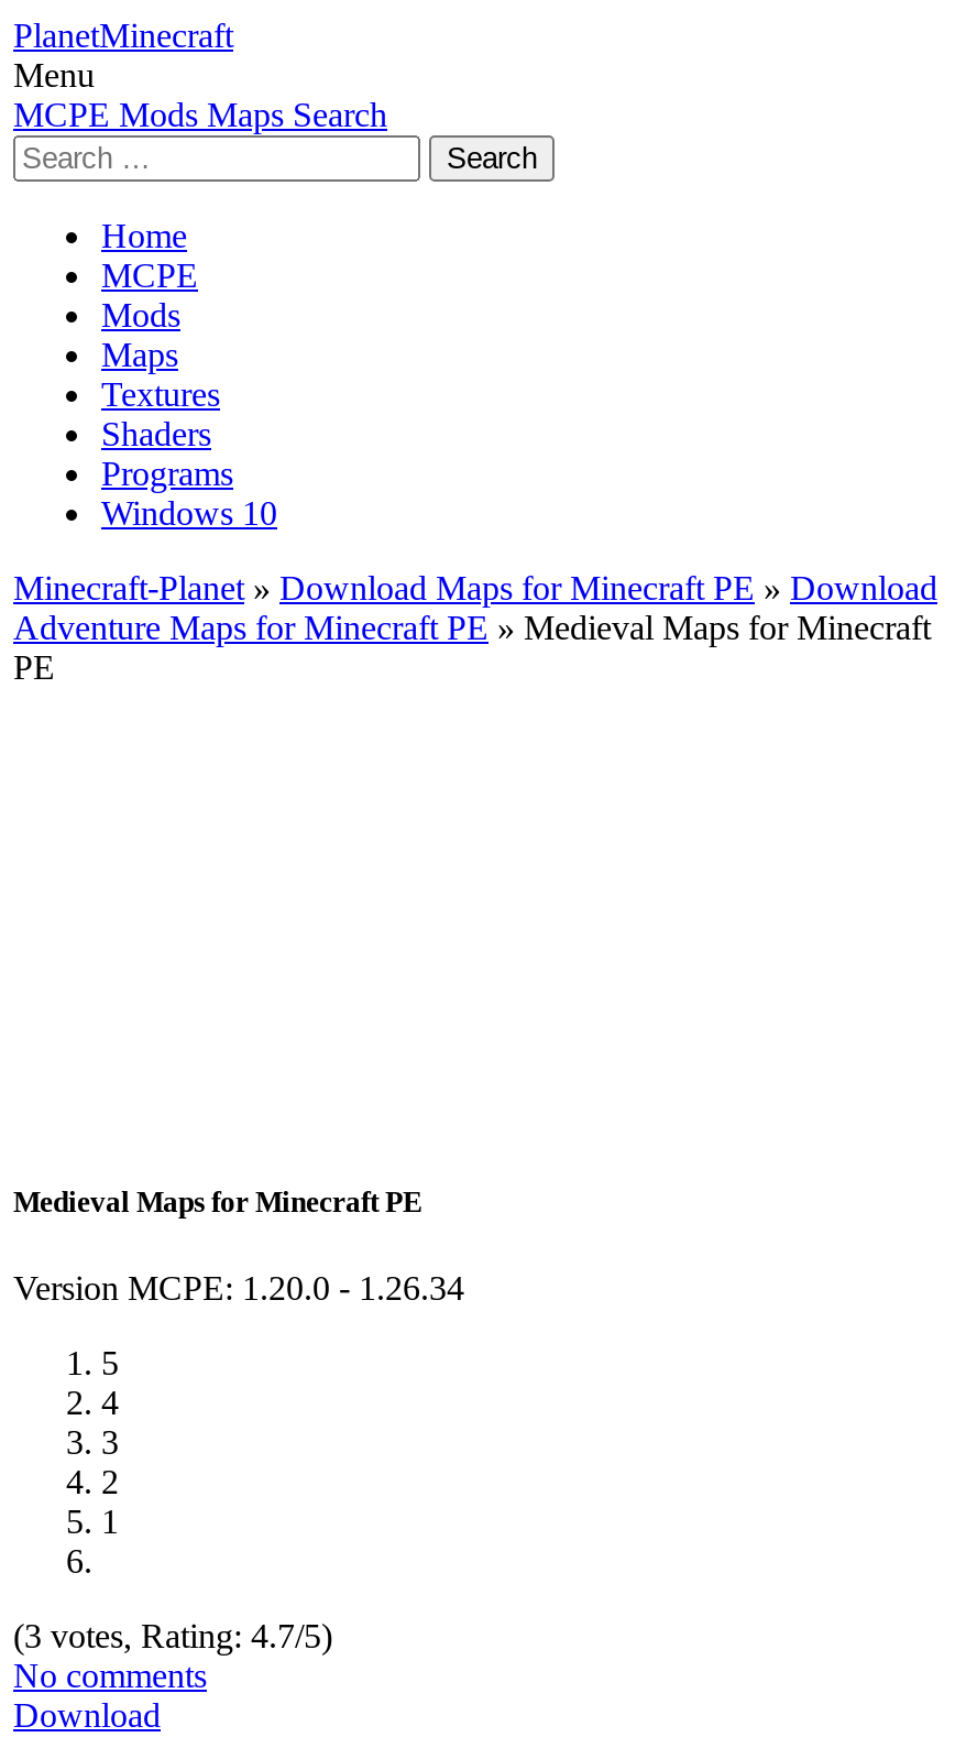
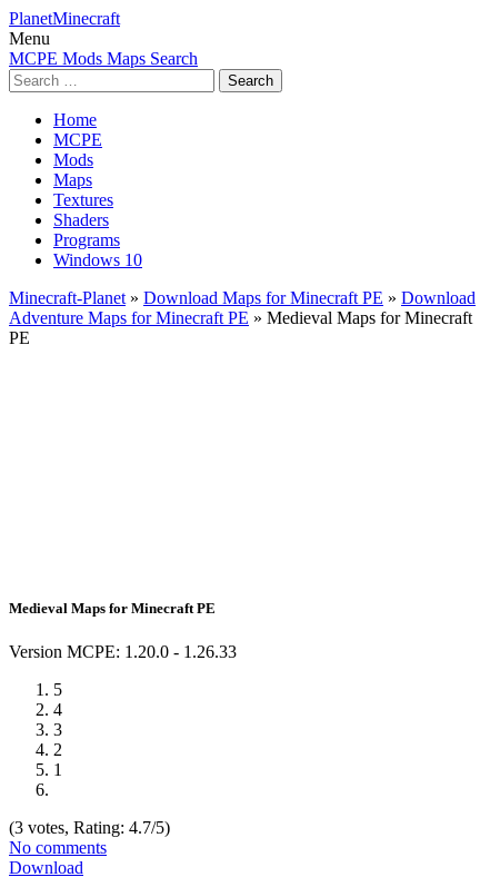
- Version MCPE: 1.20.0 - 1.26.34
+ Version MCPE: 1.20.0 - 1.26.33
